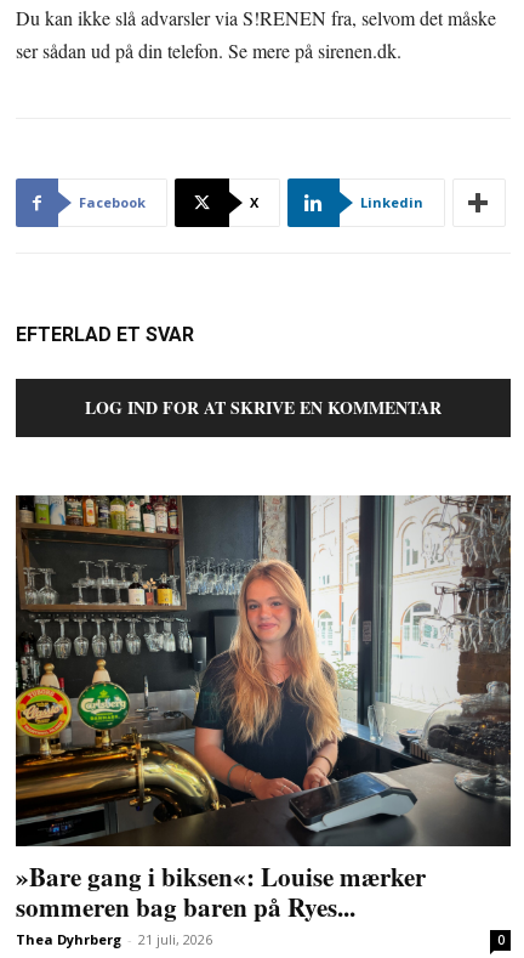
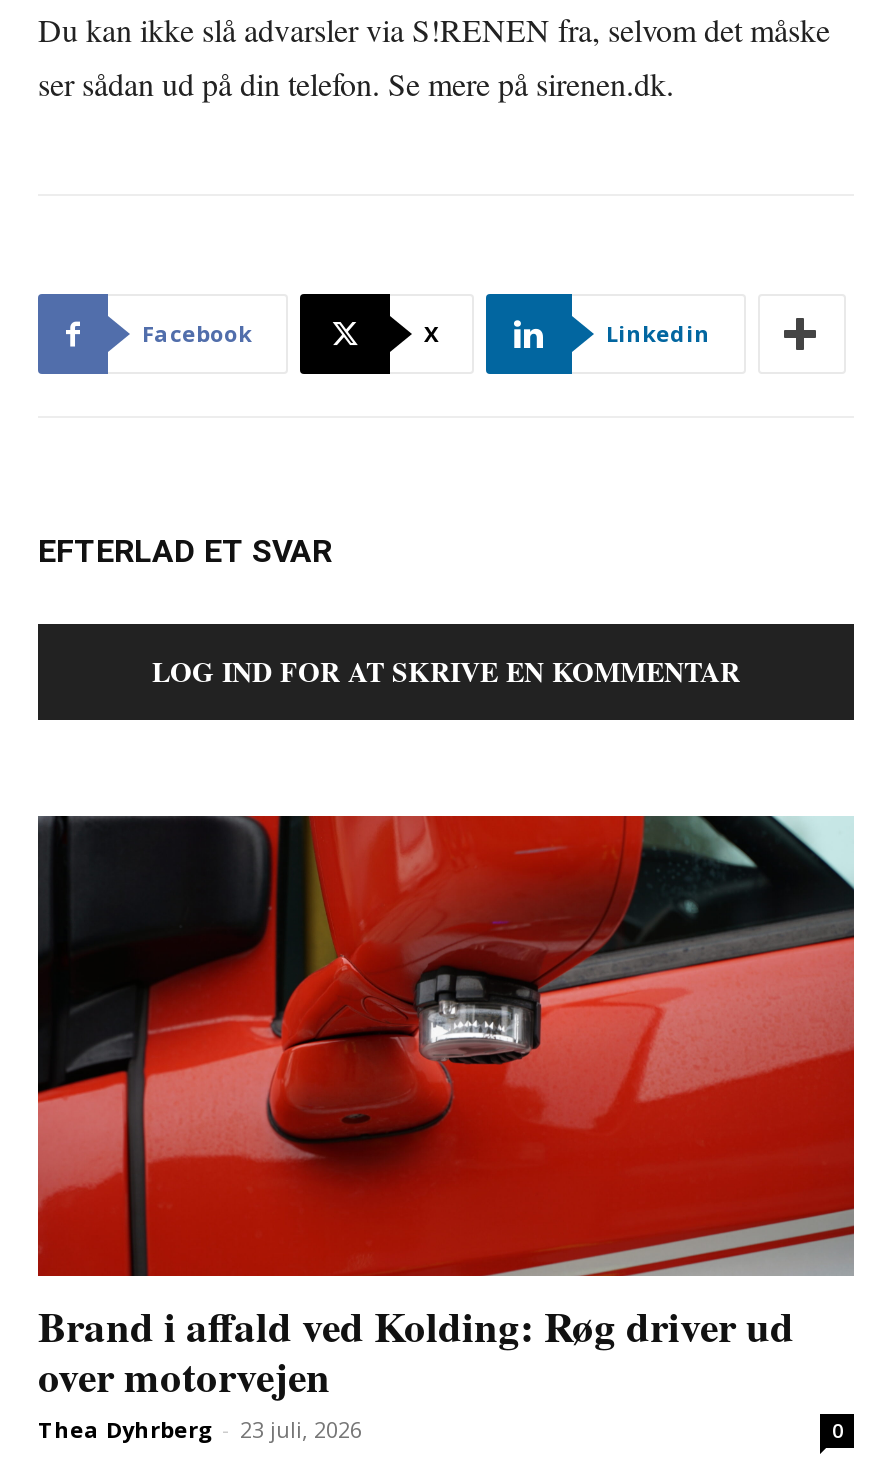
- [image]
- »Bare gang i biksen«: Louise mærker
- sommeren bag baren på Ryes...
- Thea Dyhrberg - 21 juli, 2026
+ [image]
+ Brand i affald ved Kolding: Røg driver ud
+ over motorvejen
+ Thea Dyhrberg - 23 juli, 2026
